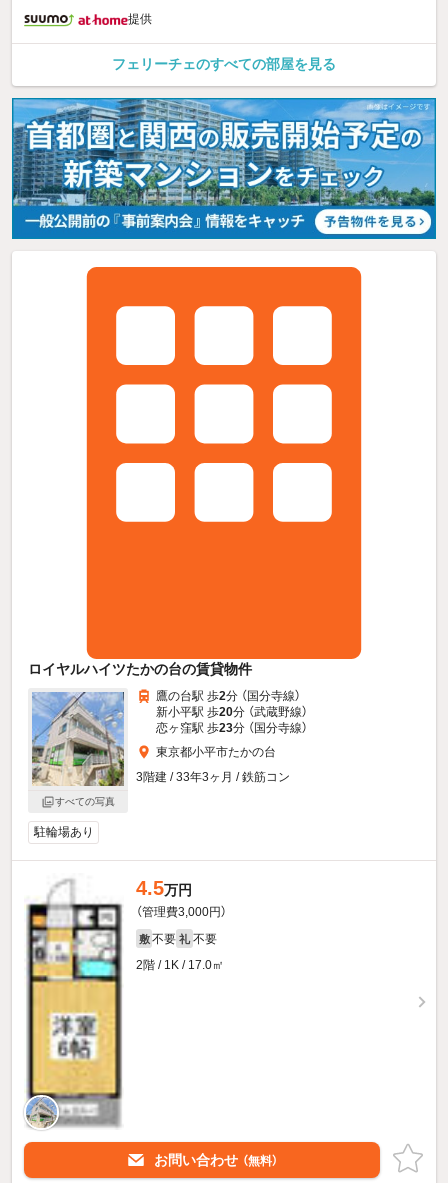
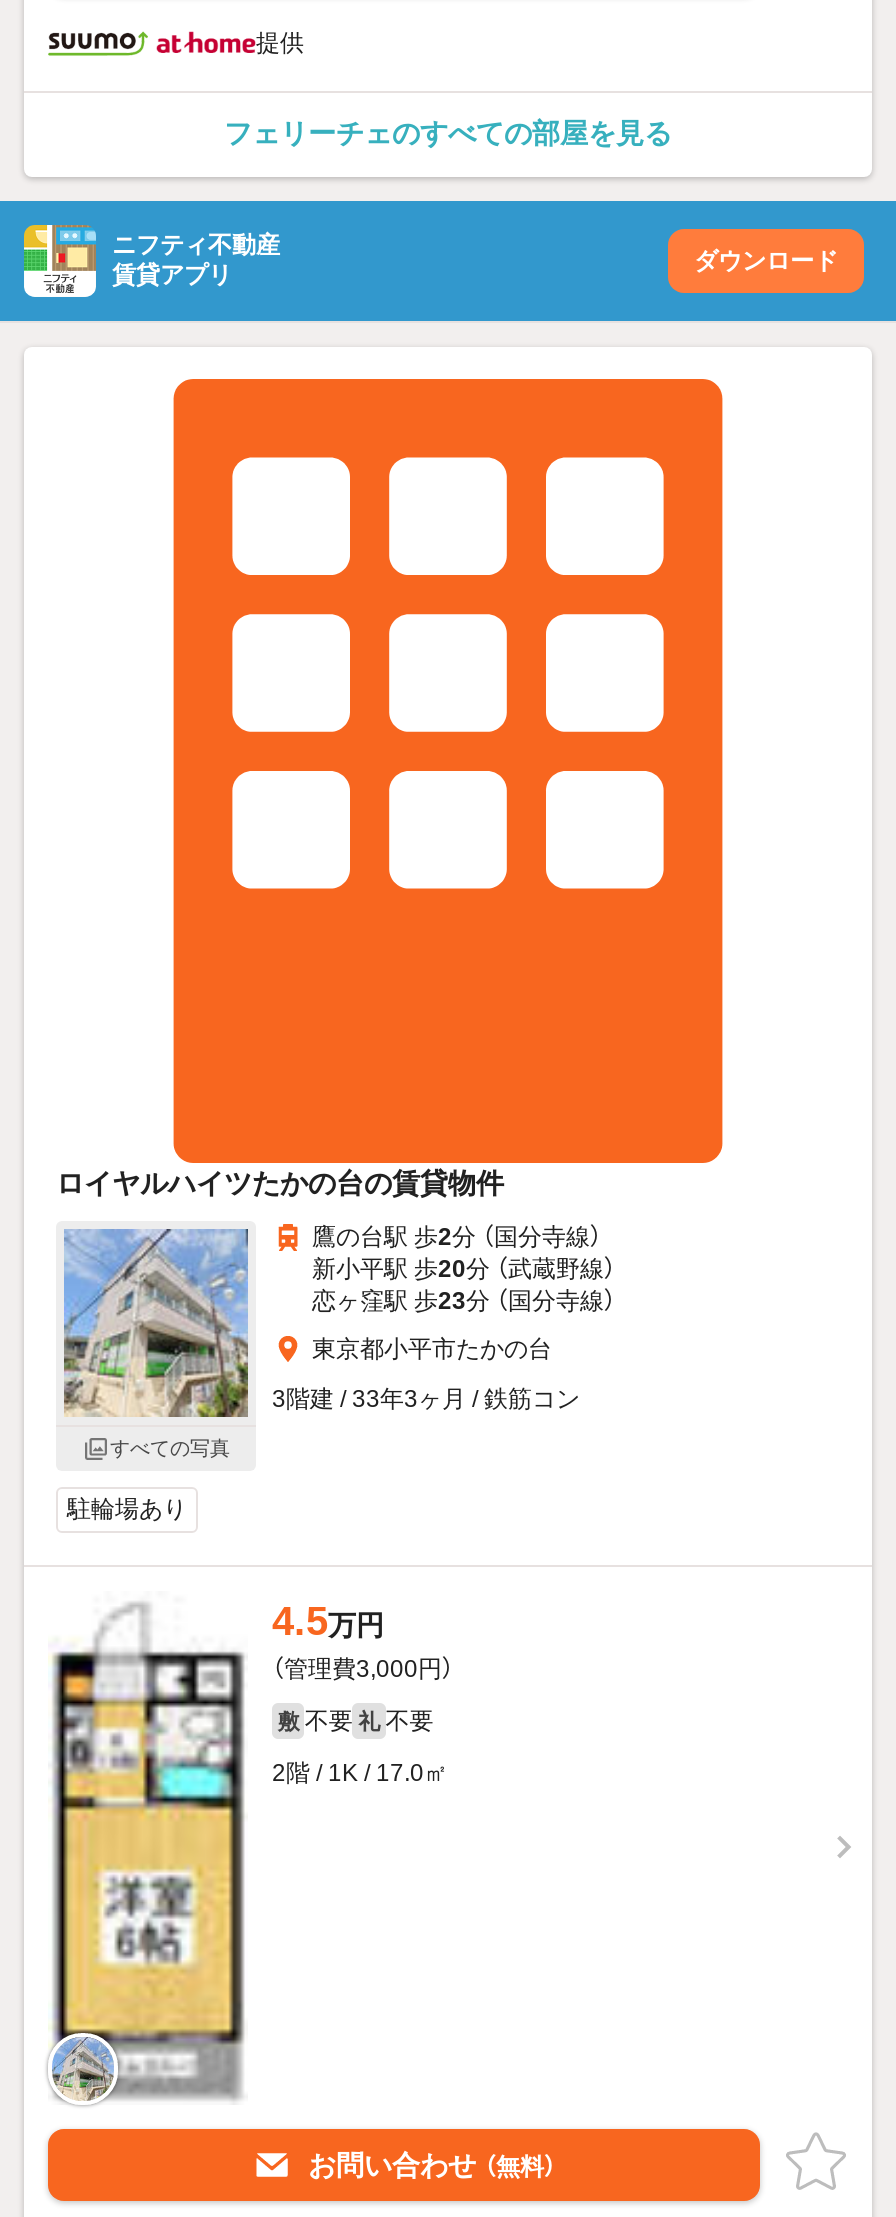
+ ニフティ不動産
+ 賃貸アプリ
+ ダウンロード

- [image]
+ [image]
